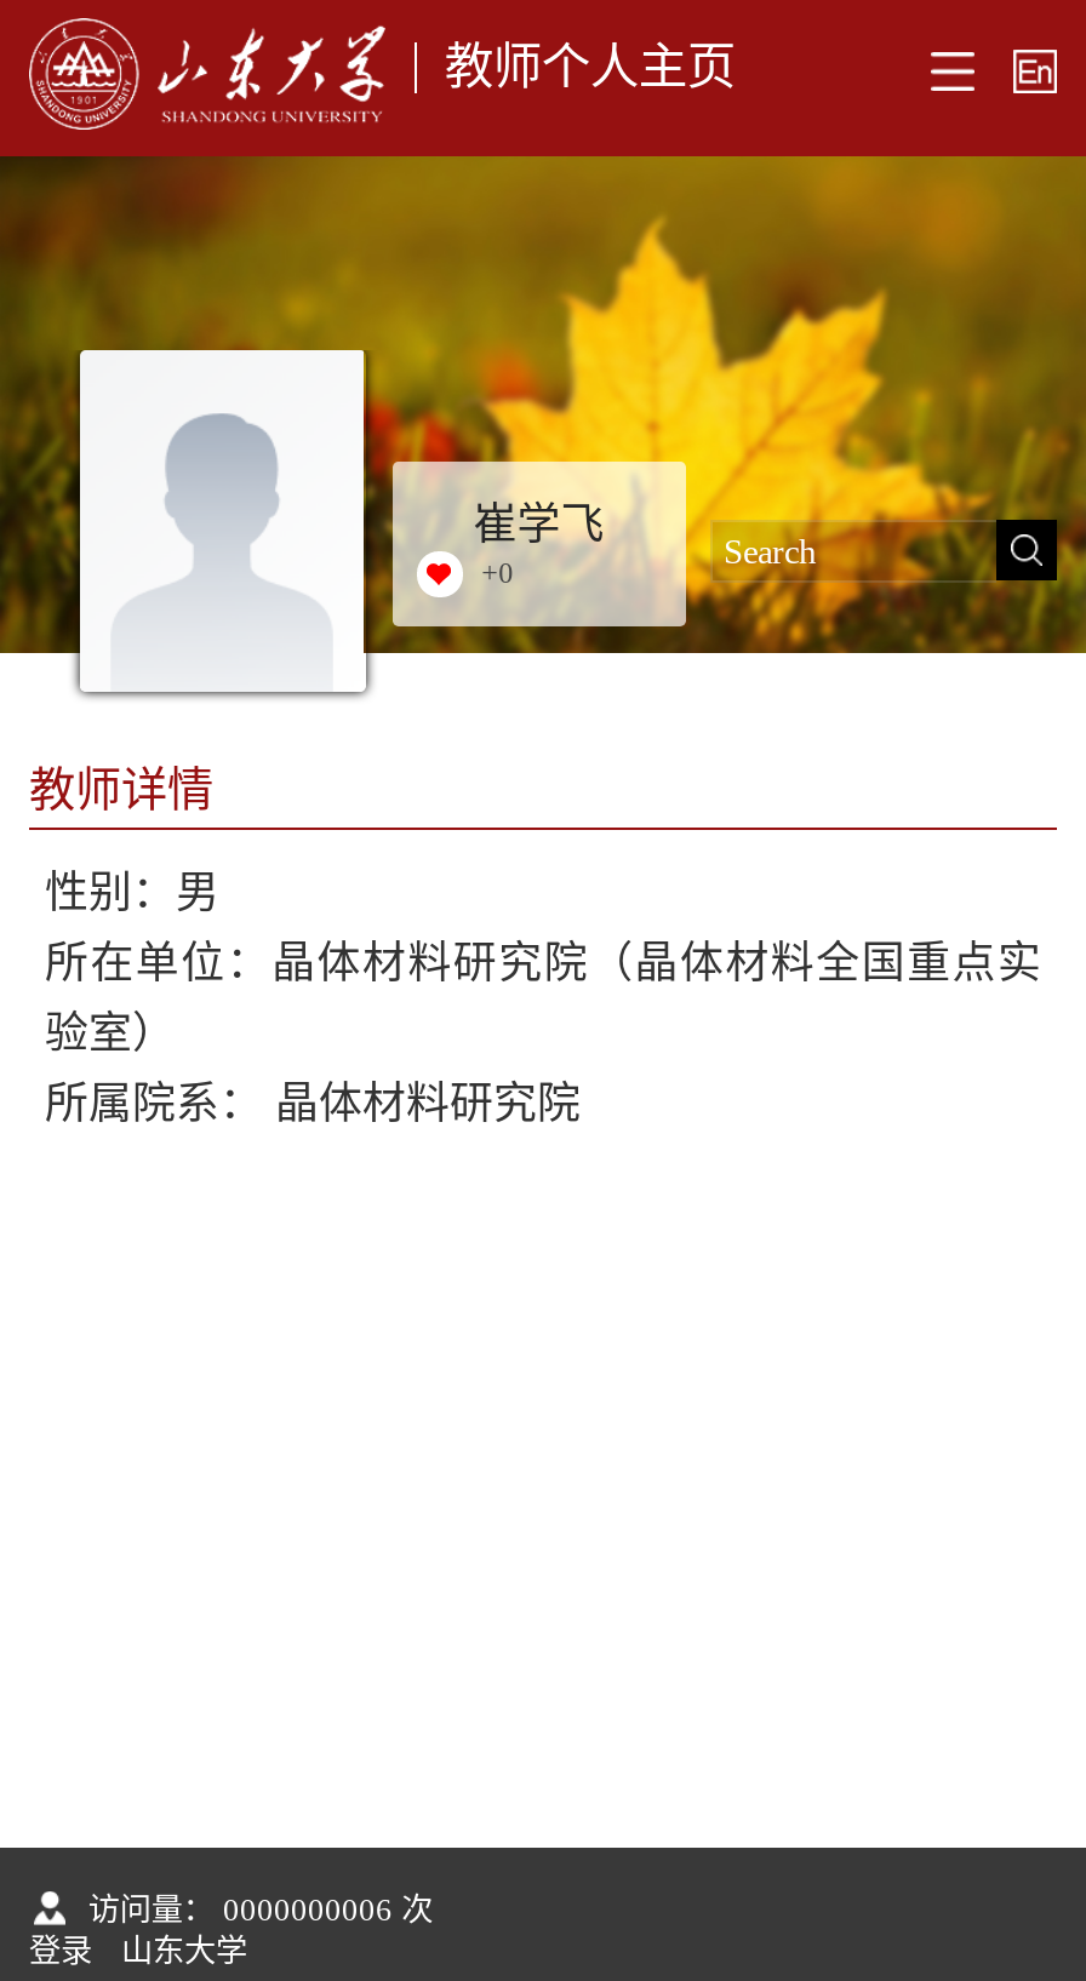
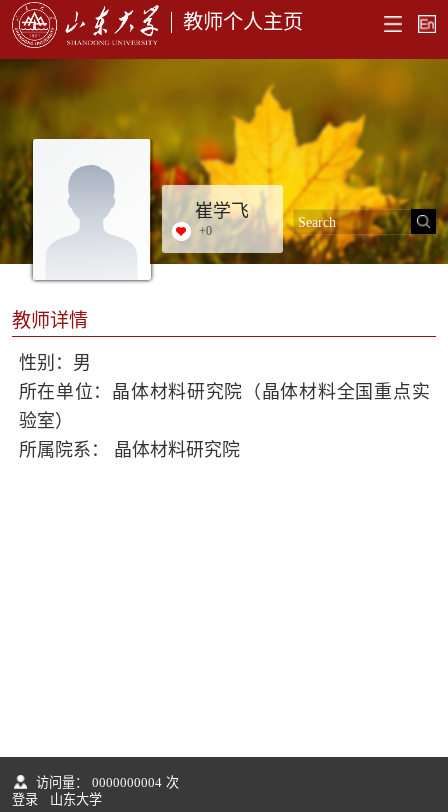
- 访问量： 0000000006 次
+ 访问量： 0000000004 次
